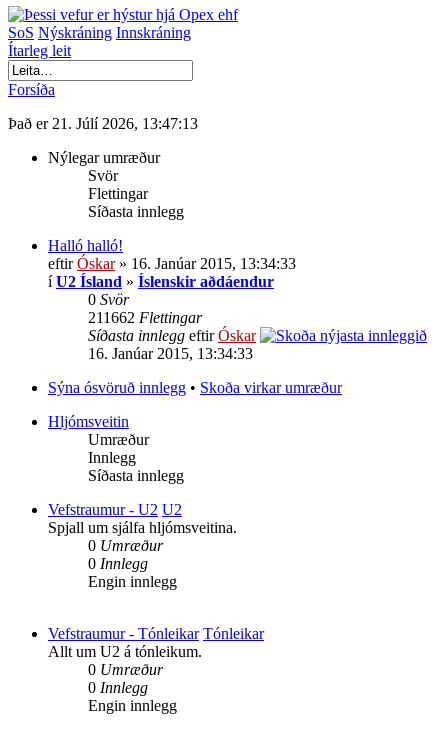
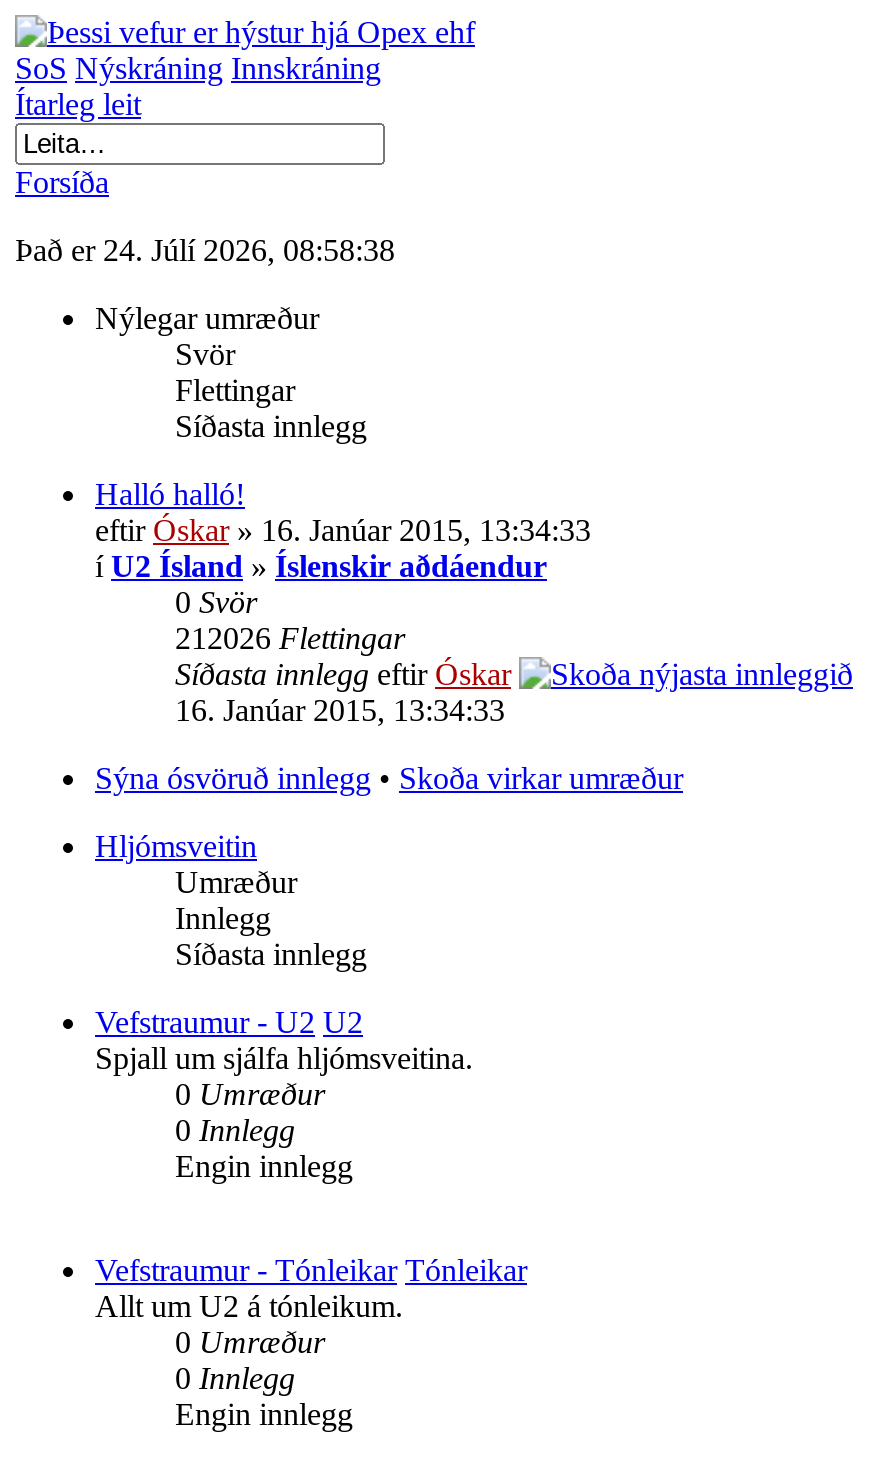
- Það er 21. Júlí 2026, 13:47:13
+ Það er 24. Júlí 2026, 08:58:38

- 211662 Flettingar
+ 212026 Flettingar
